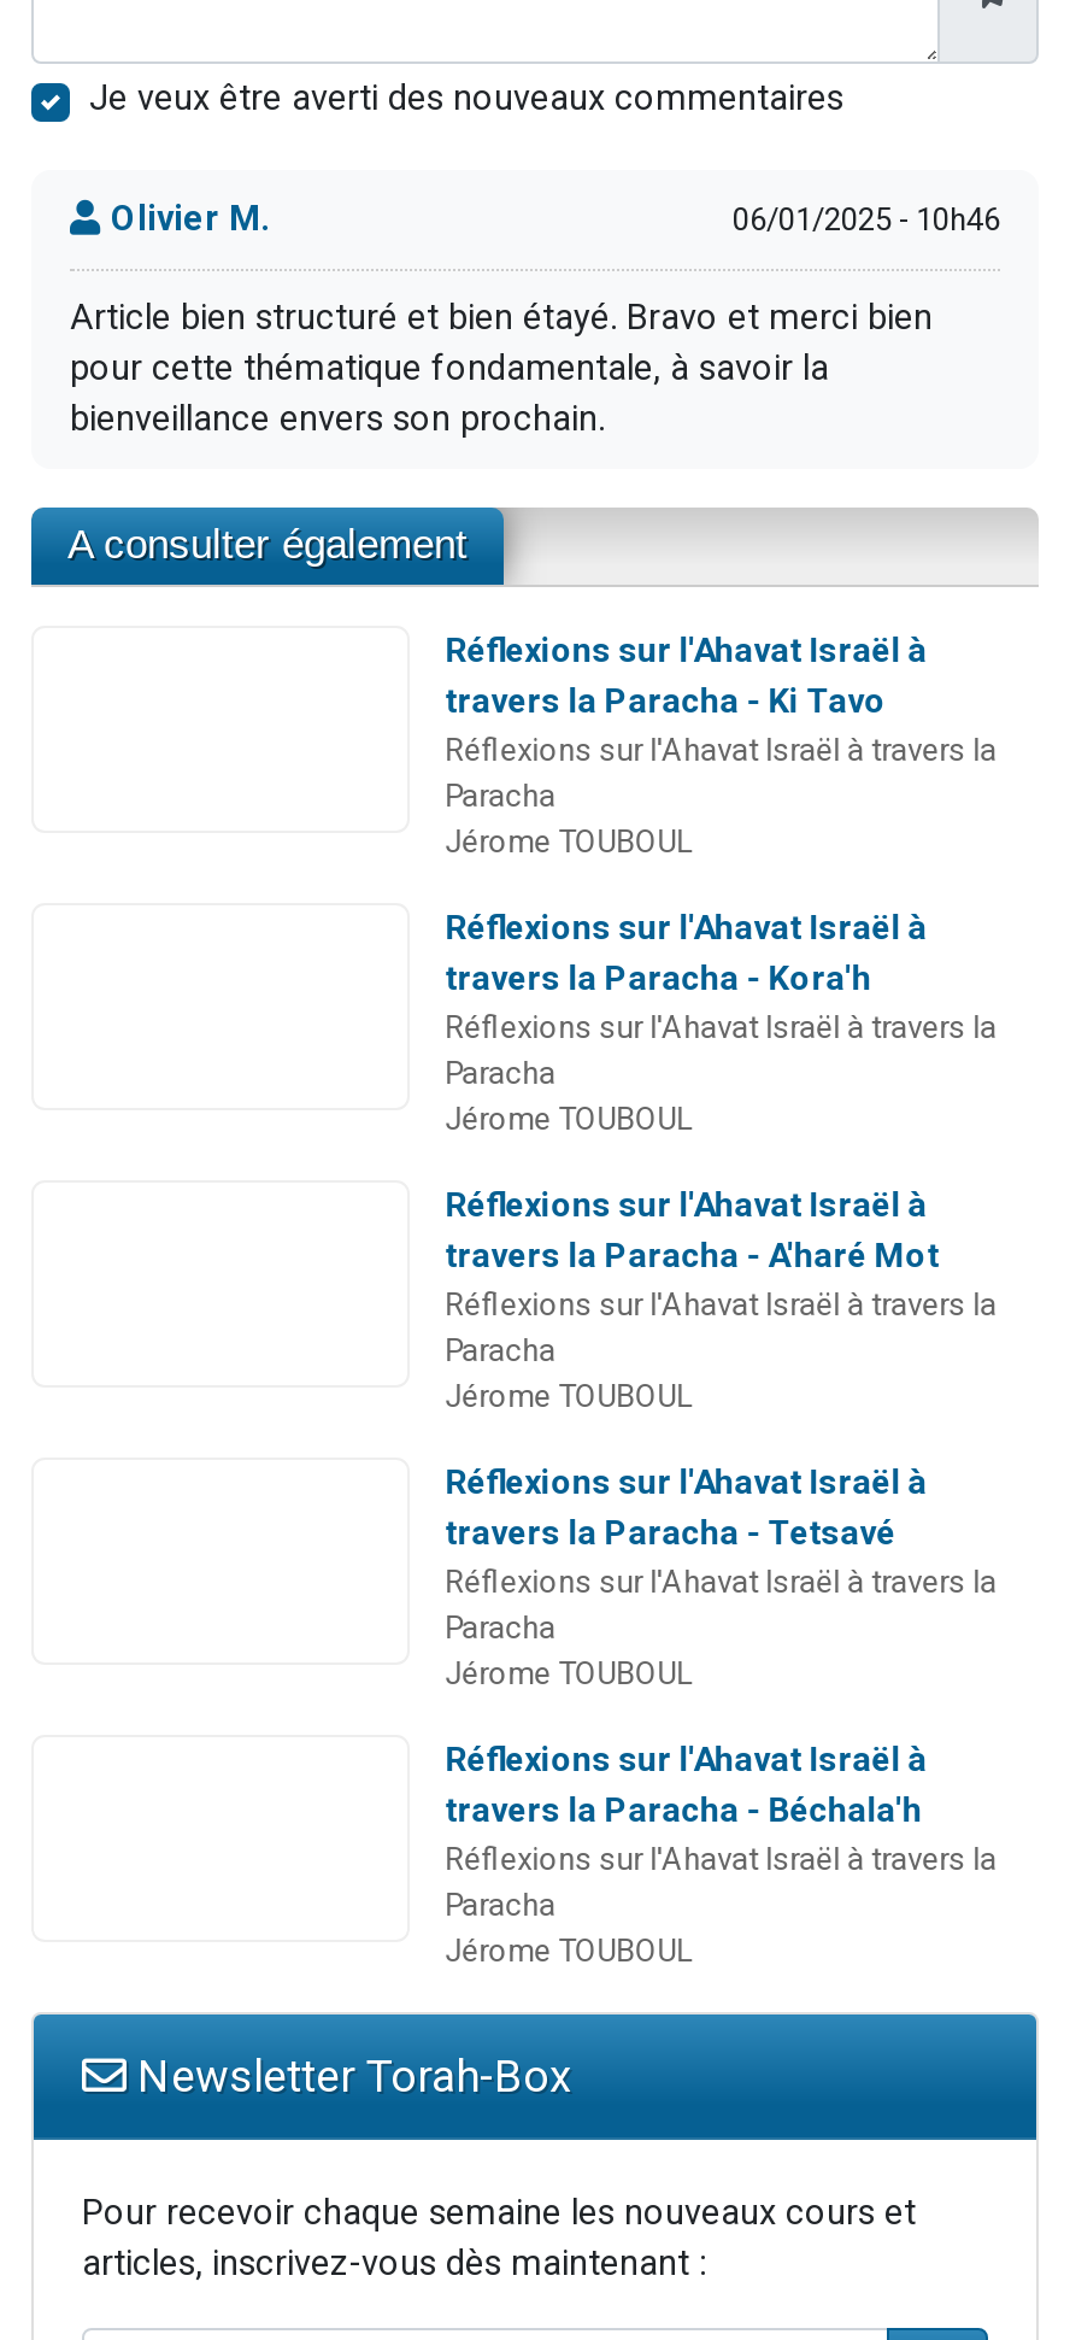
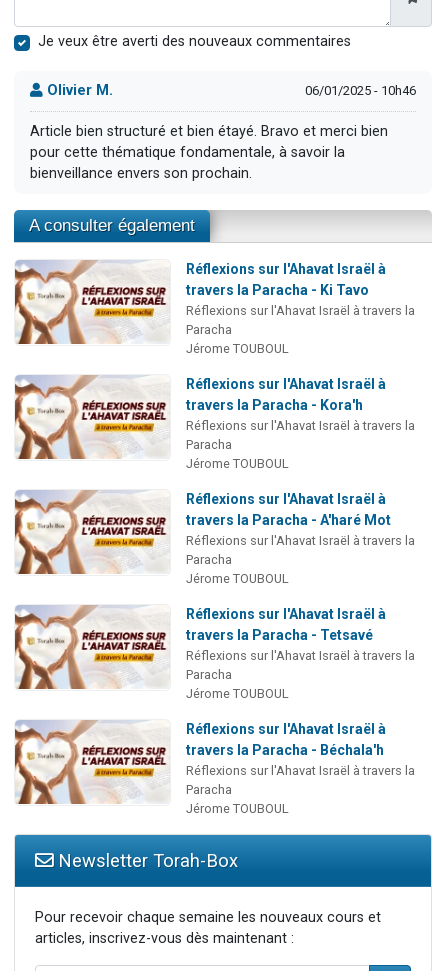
+ [image]

+ [image]

+ [image]

+ [image]

+ [image]
